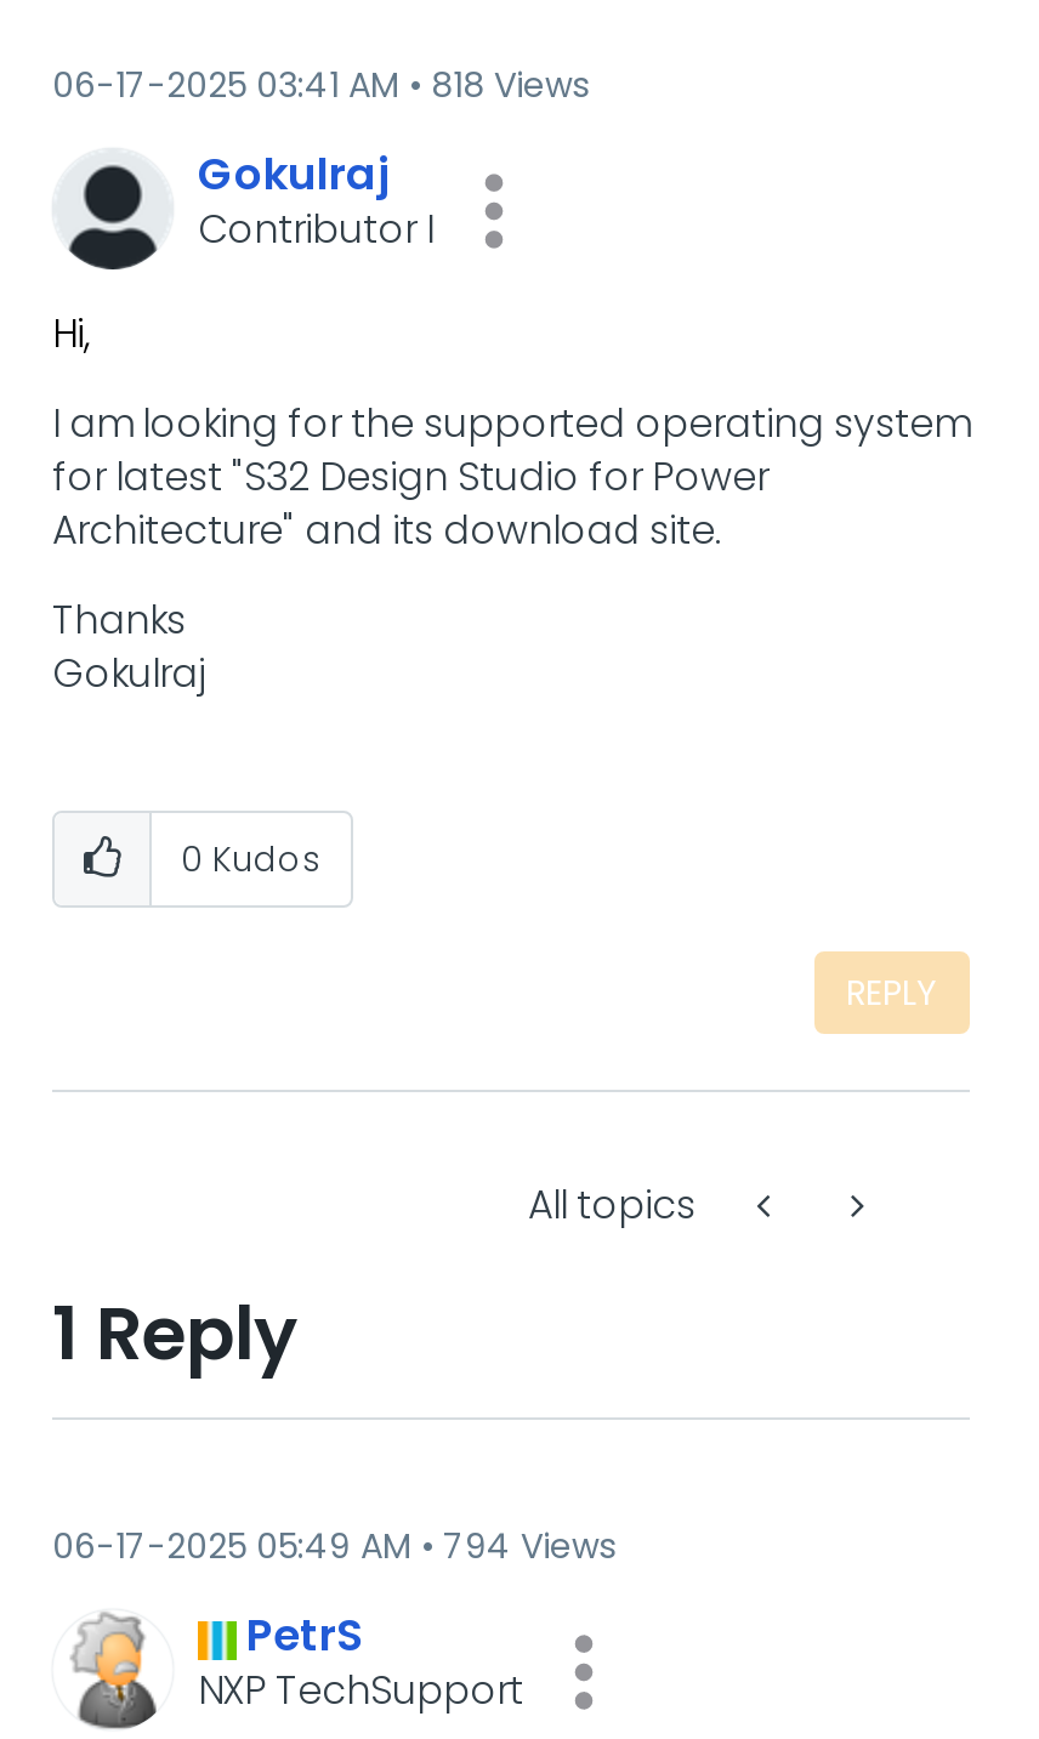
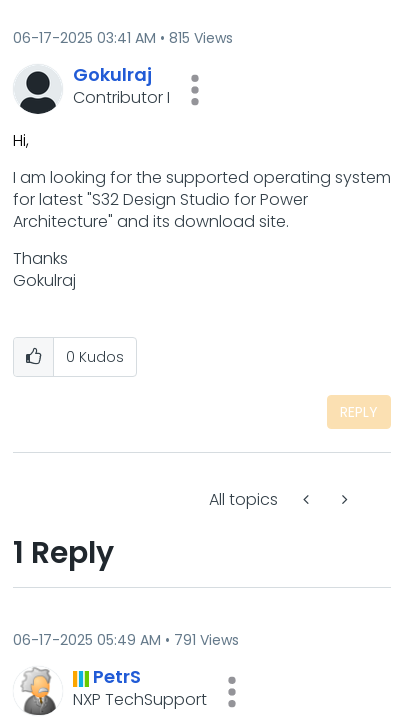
- 06-17-2025 03:41 AM 818 Views
+ 06-17-2025 03:41 AM 815 Views

- 06-17-2025 05:49 AM 794 Views
+ 06-17-2025 05:49 AM 791 Views
